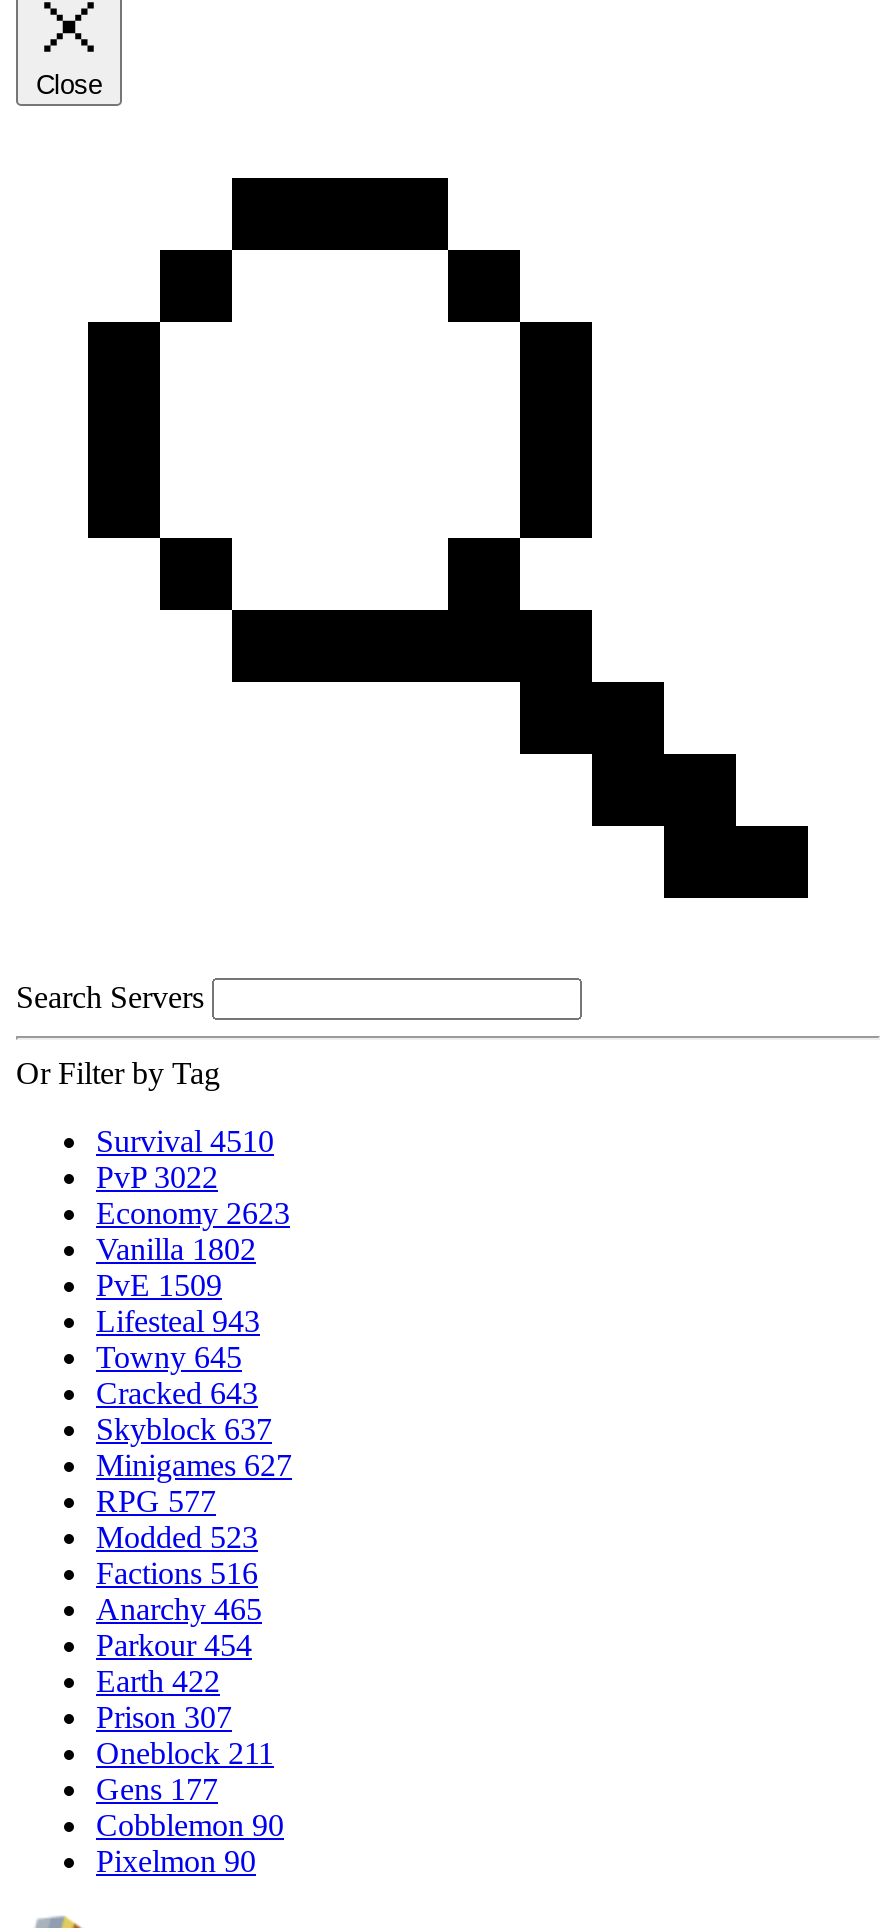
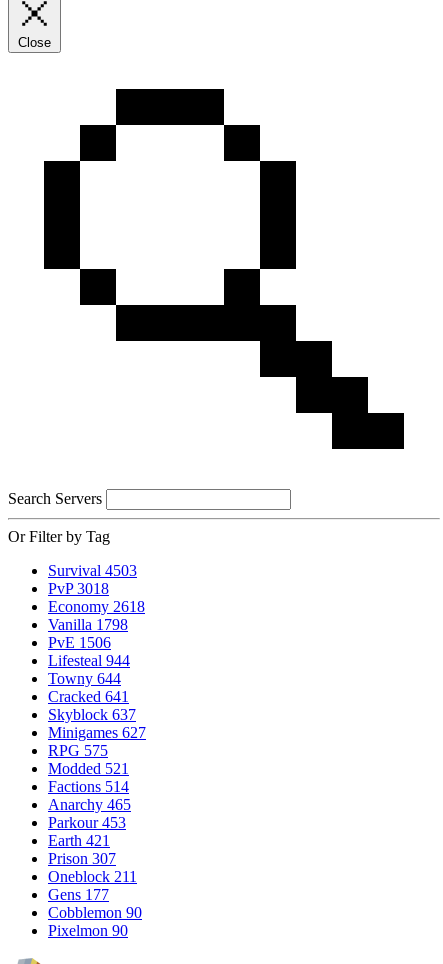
- Survival 4510
+ Survival 4503

- PvP 3022
+ PvP 3018

- Economy 2623
+ Economy 2618

- Vanilla 1802
+ Vanilla 1798

- PvE 1509
+ PvE 1506

- Lifesteal 943
+ Lifesteal 944

- Towny 645
+ Towny 644

- Cracked 643
+ Cracked 641

- RPG 577
+ RPG 575

- Modded 523
+ Modded 521

- Factions 516
+ Factions 514

- Parkour 454
+ Parkour 453

- Earth 422
+ Earth 421
